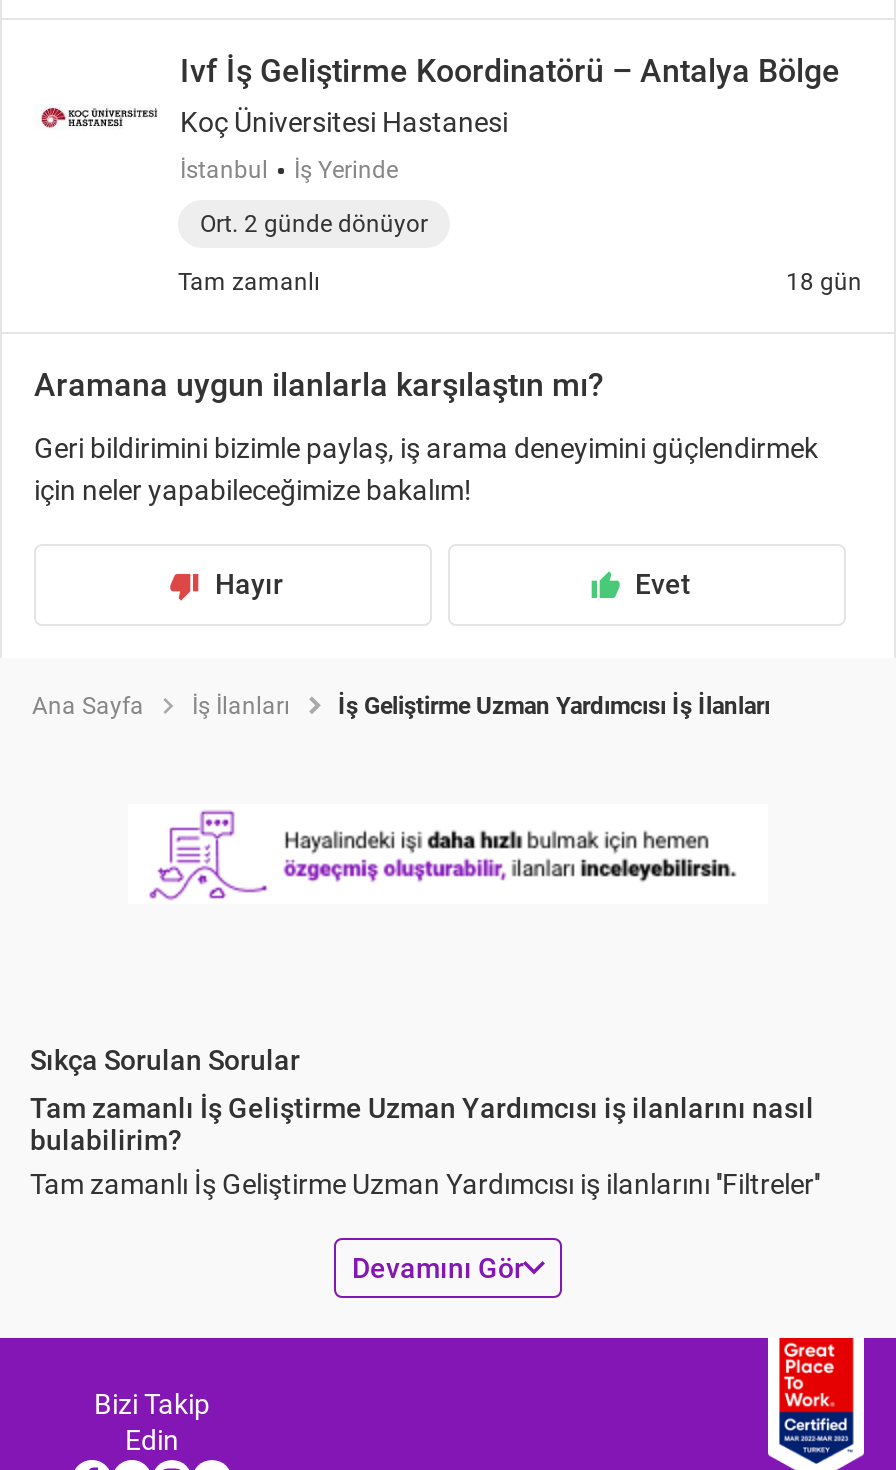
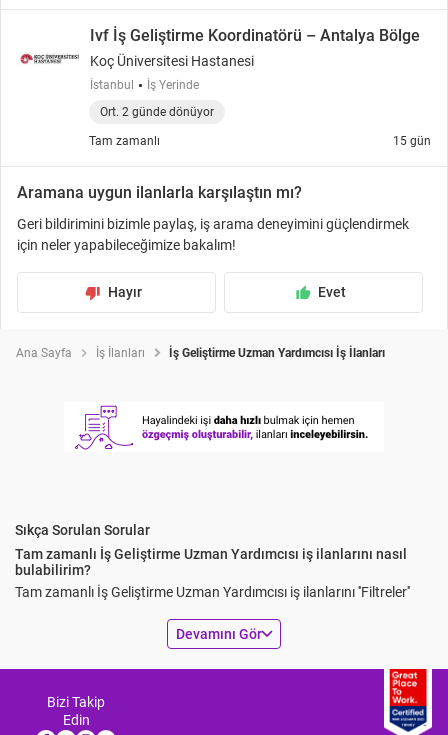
- 18 gün
+ 15 gün
